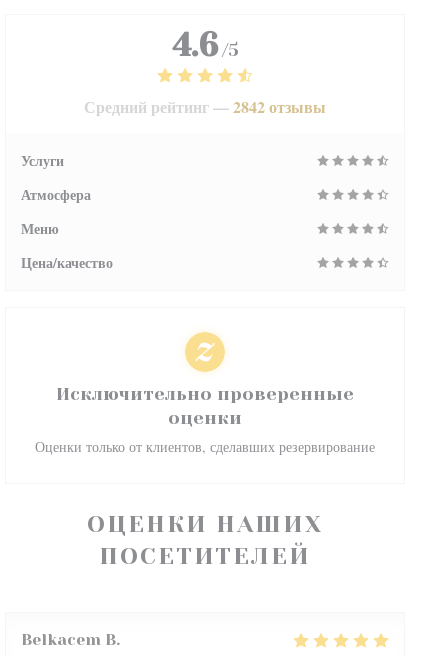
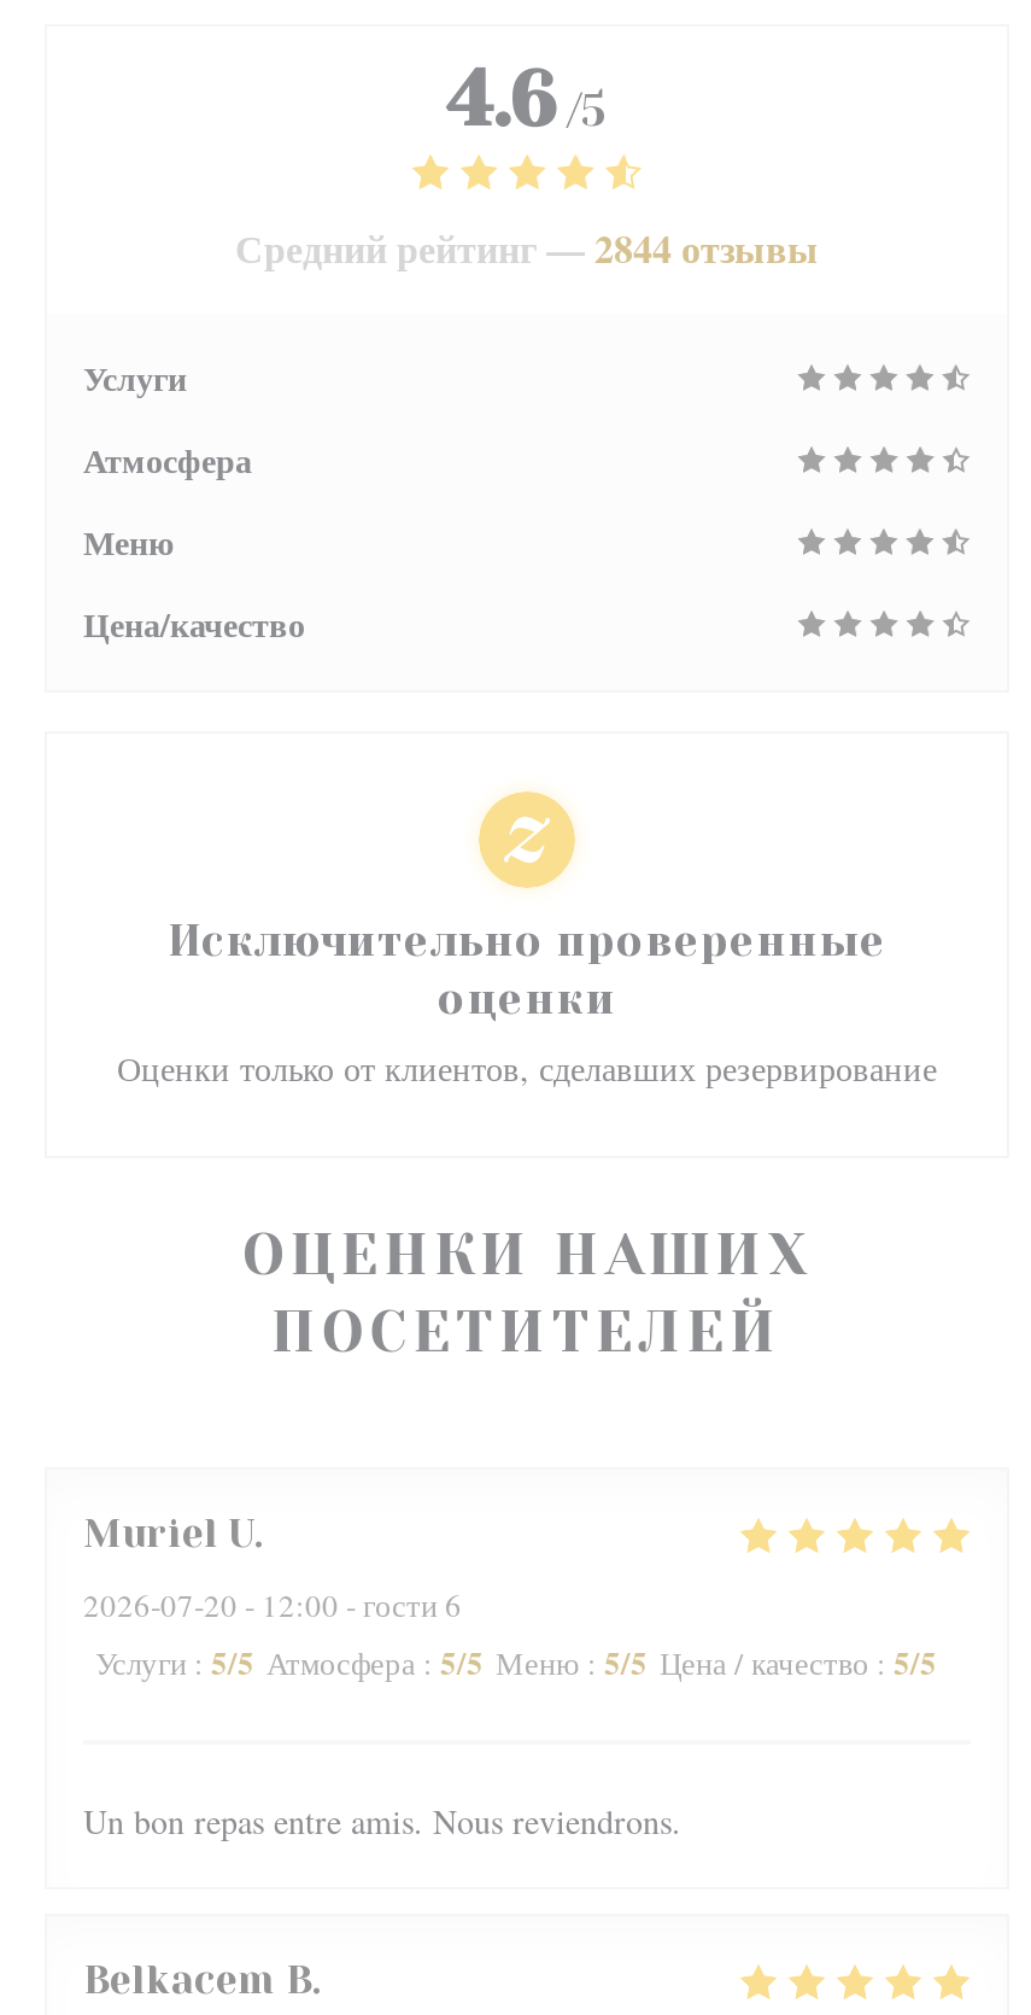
- Средний рейтинг — 2842 отзывы
+ Средний рейтинг — 2844 отзывы

+ Muriel U
+ 2026-07-20 - 12:00 - гости 6
+ Услуги: 5/5 Атмосфера: 5/5 Меню: 5/5 Цена / качество: 5/5
+ Un bon repas entre amis. Nous reviendrons.
